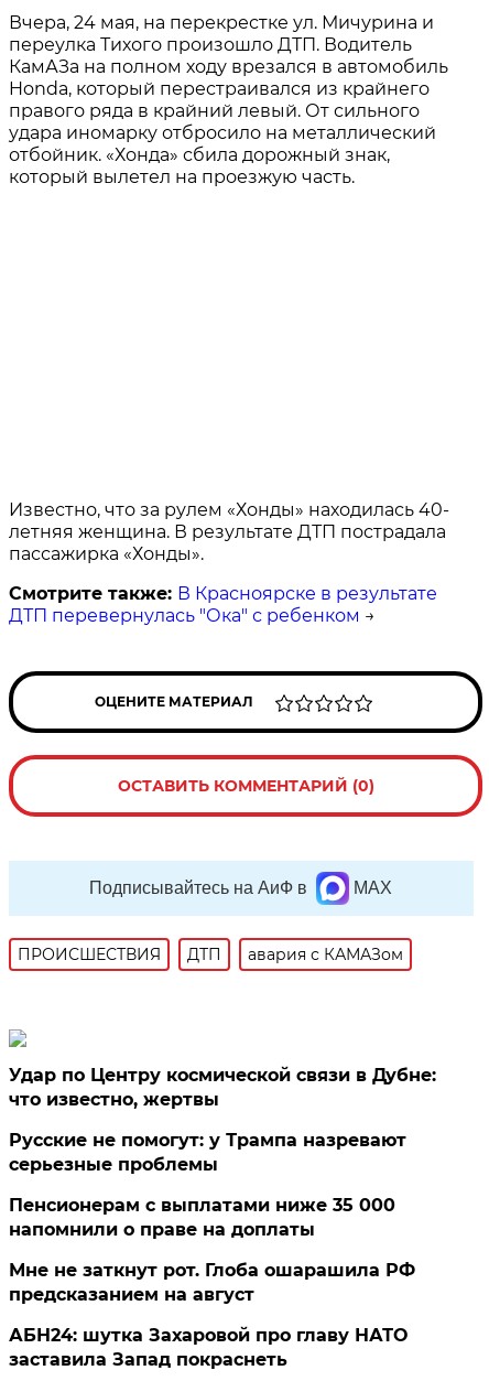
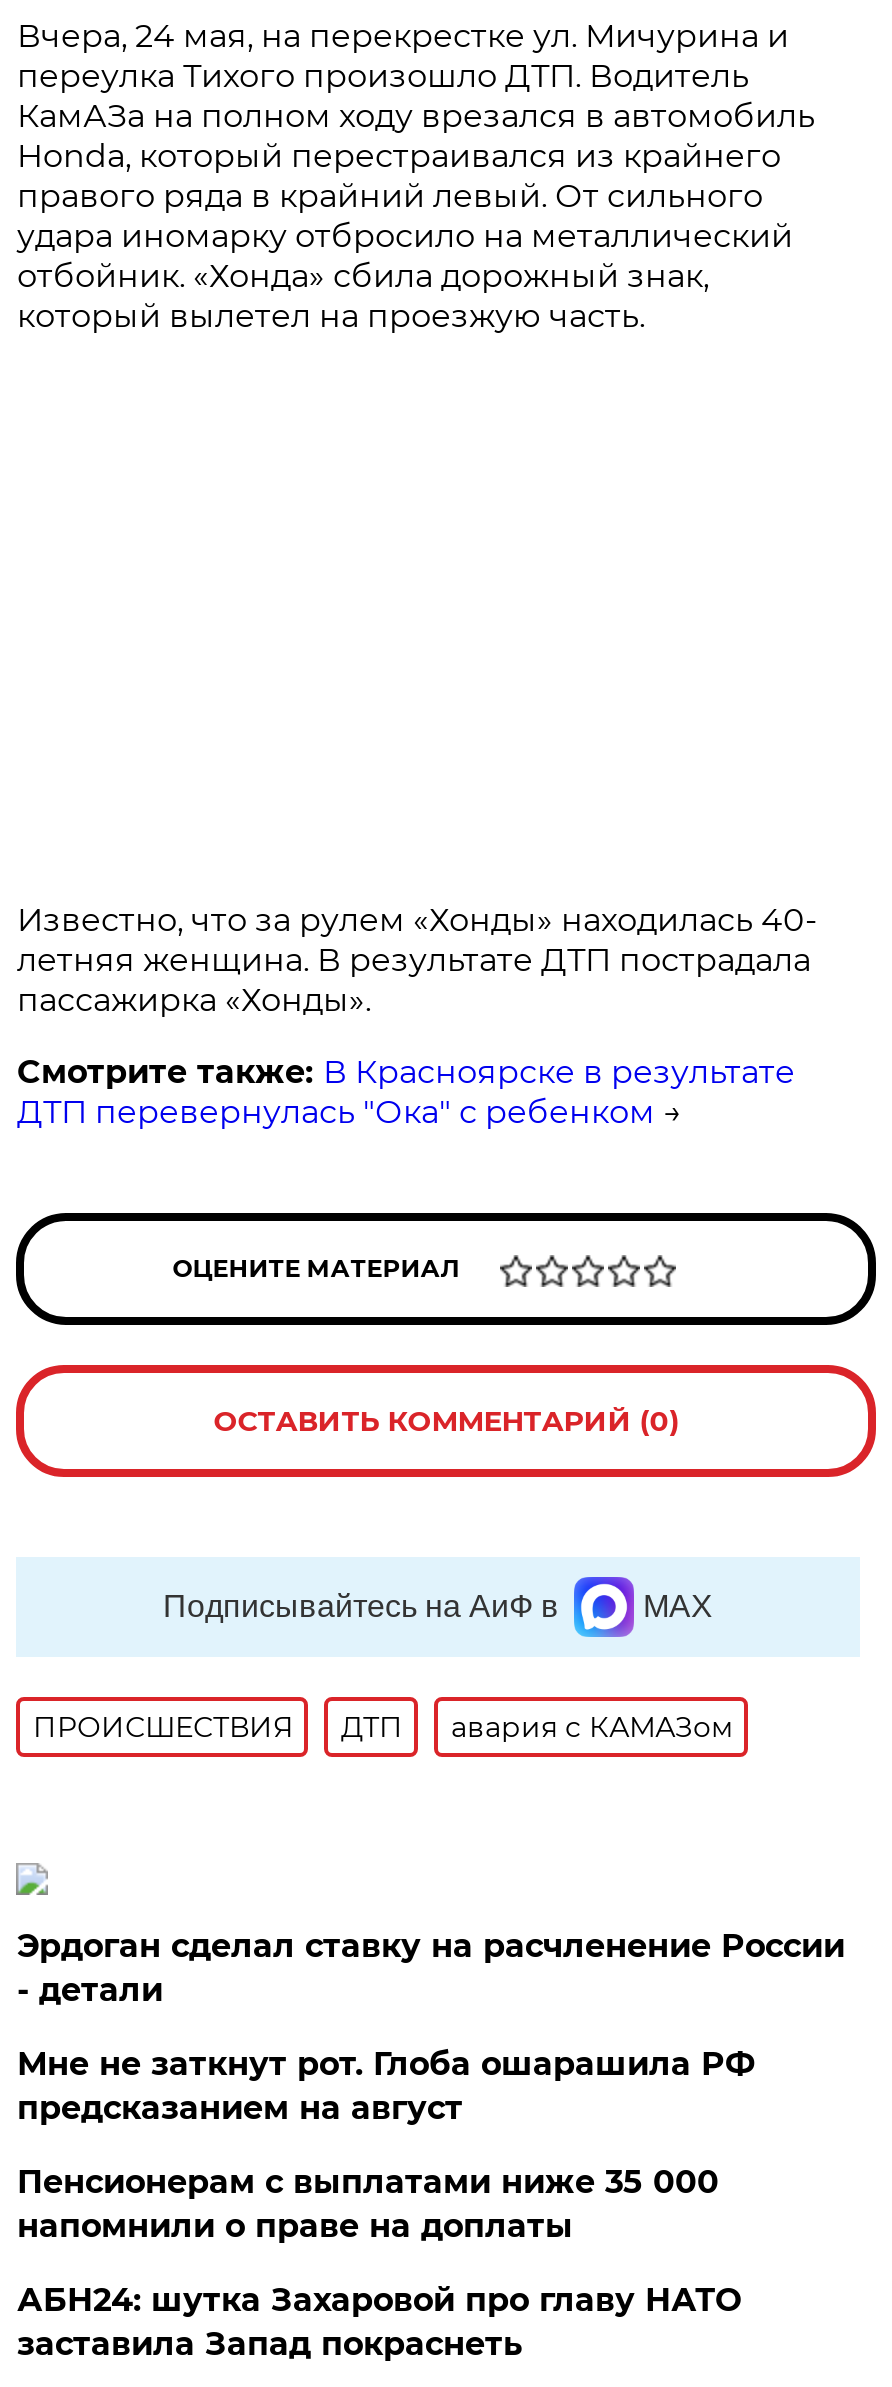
- Удар по Центру космической связи в Дубне:
- что известно, жертвы
+ Эрдоган сделал ставку на расчленение России
+ - детали

- Русские не помогут: у Трампа назревают
- серьезные проблемы

moved up: Мне не заткнут рот. Глоба ошарашила РФ | предсказанием на август
